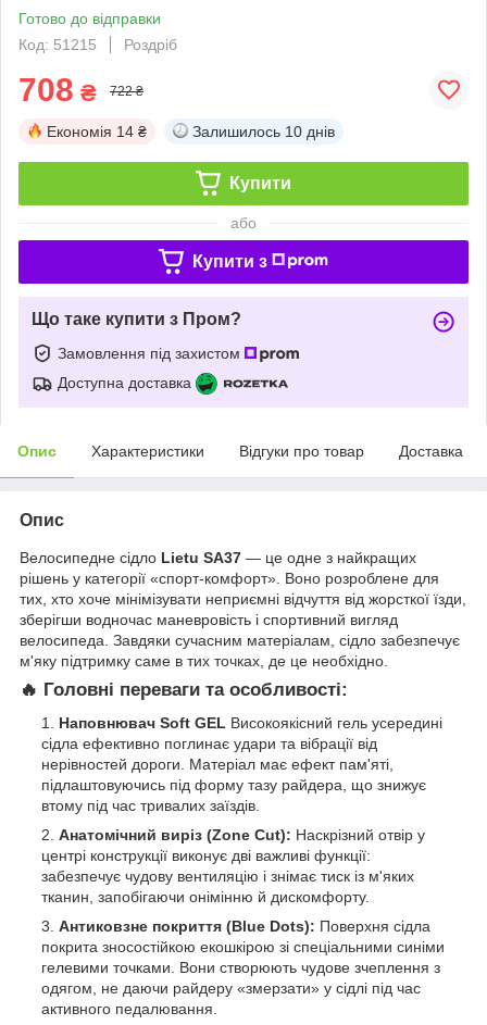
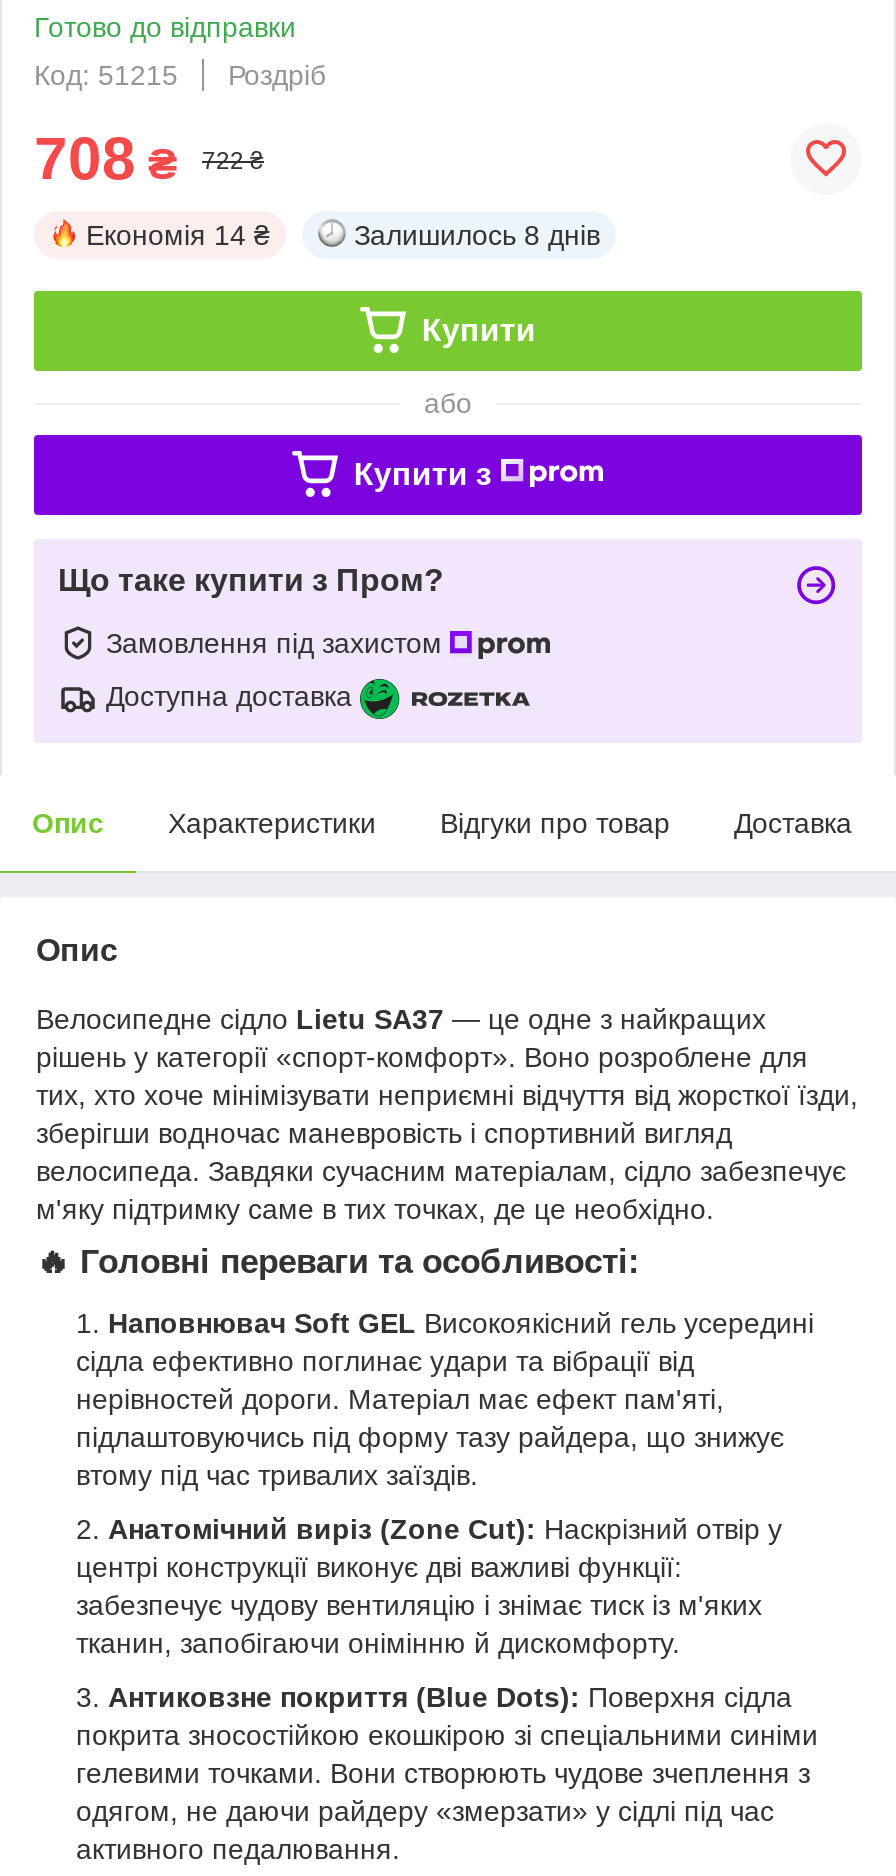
- Залишилось 10 днів
+ Залишилось 8 днів
